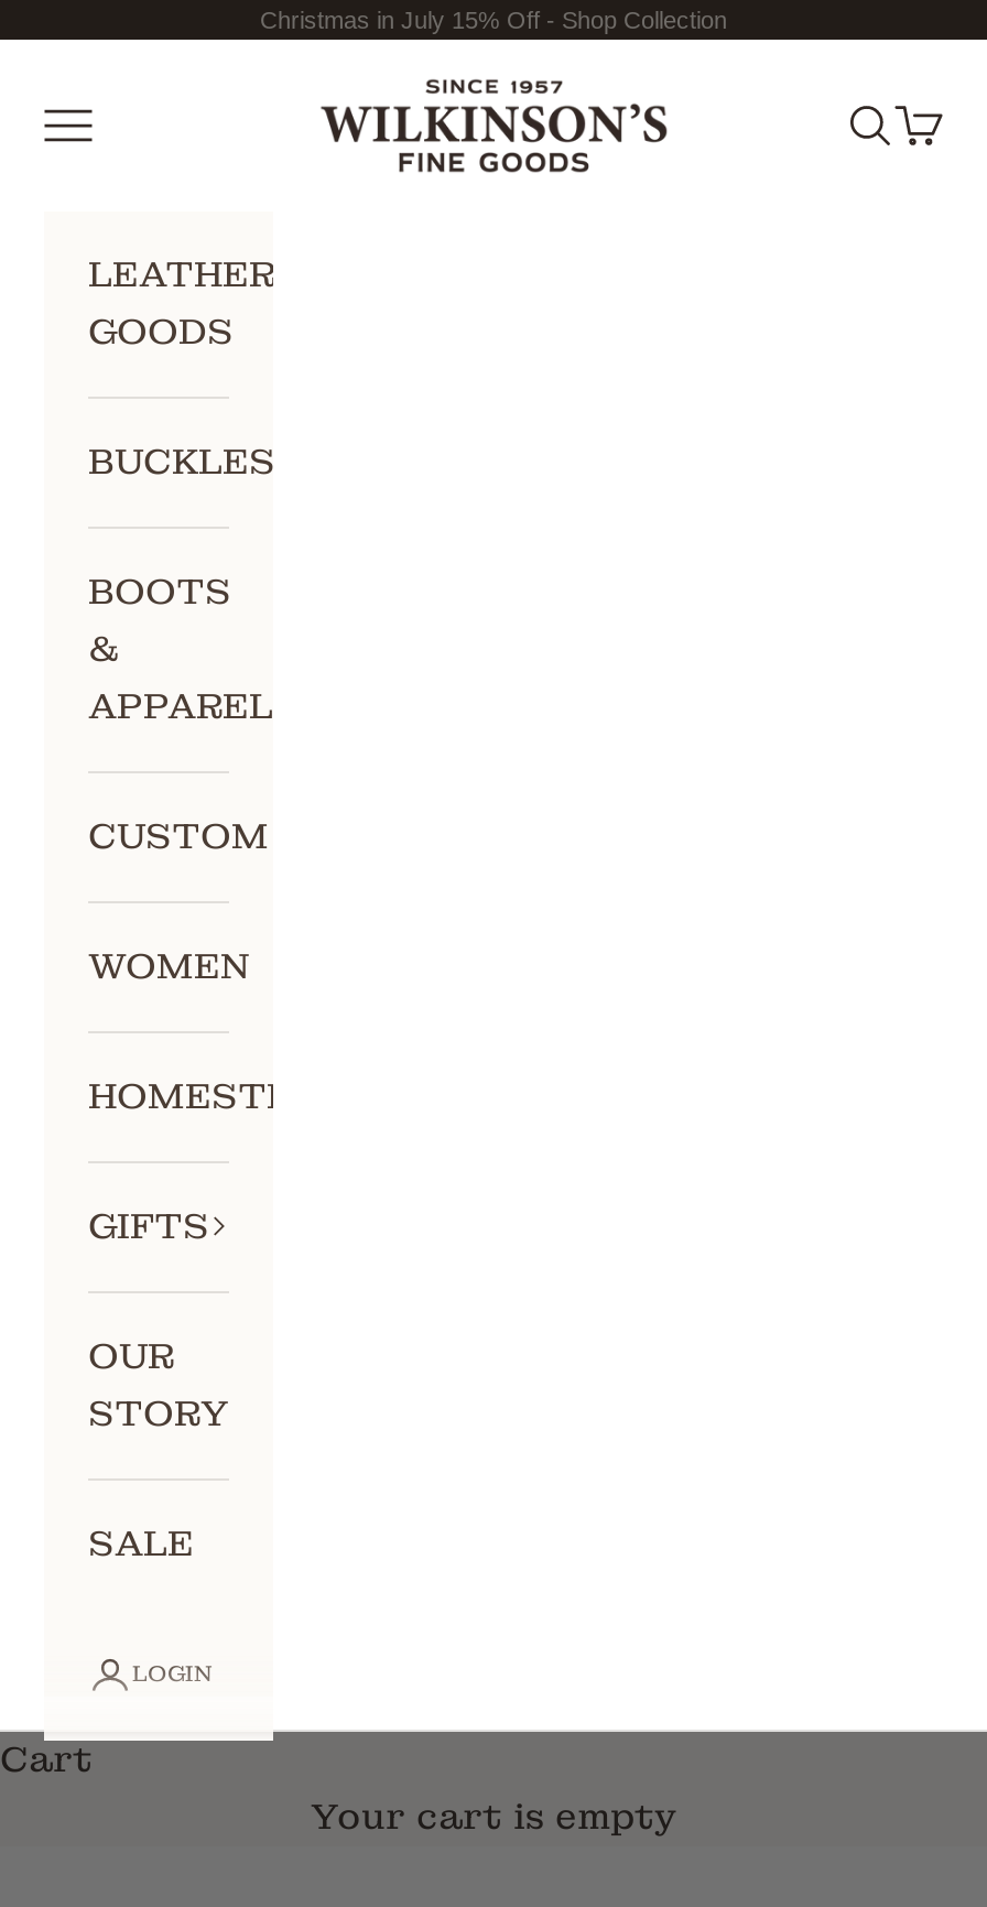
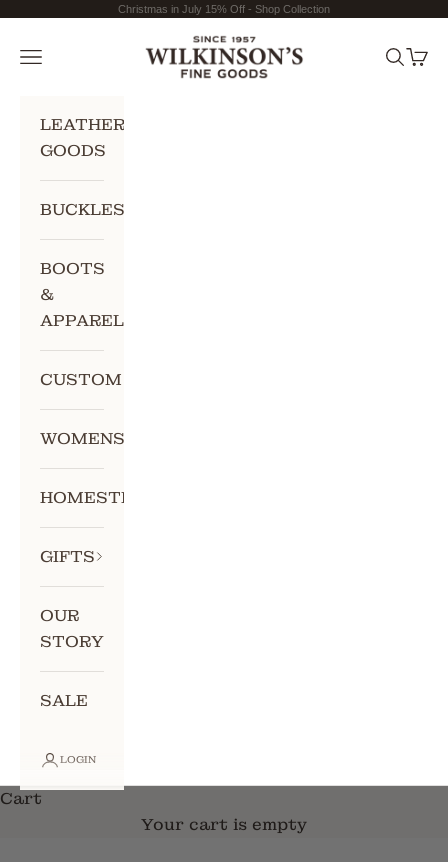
- WOMEN
+ WOMENS
